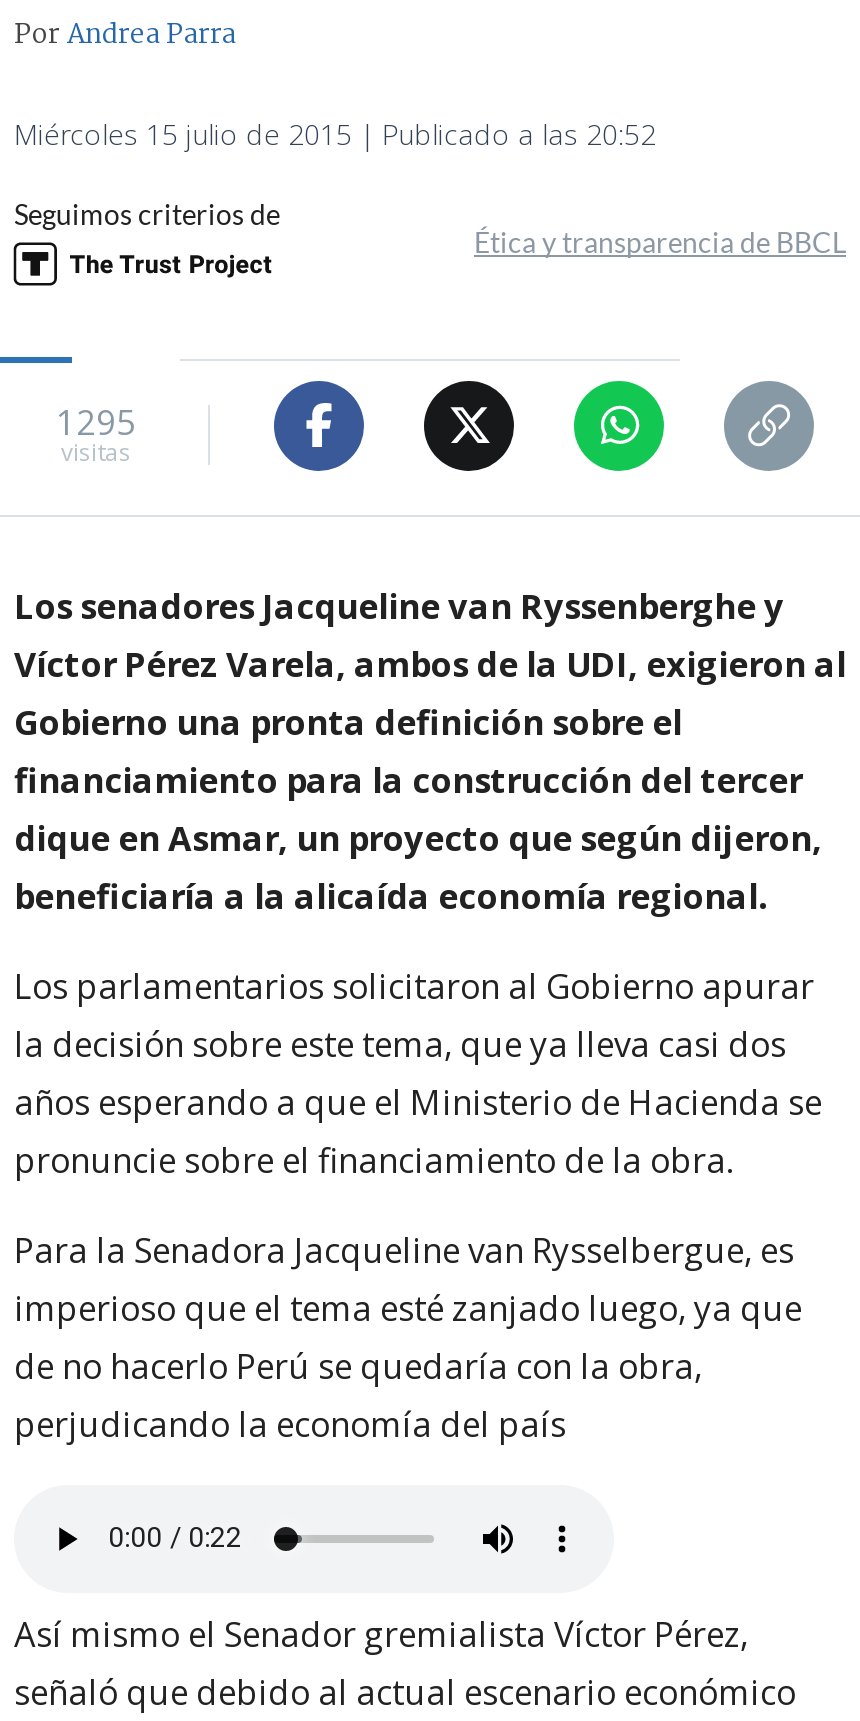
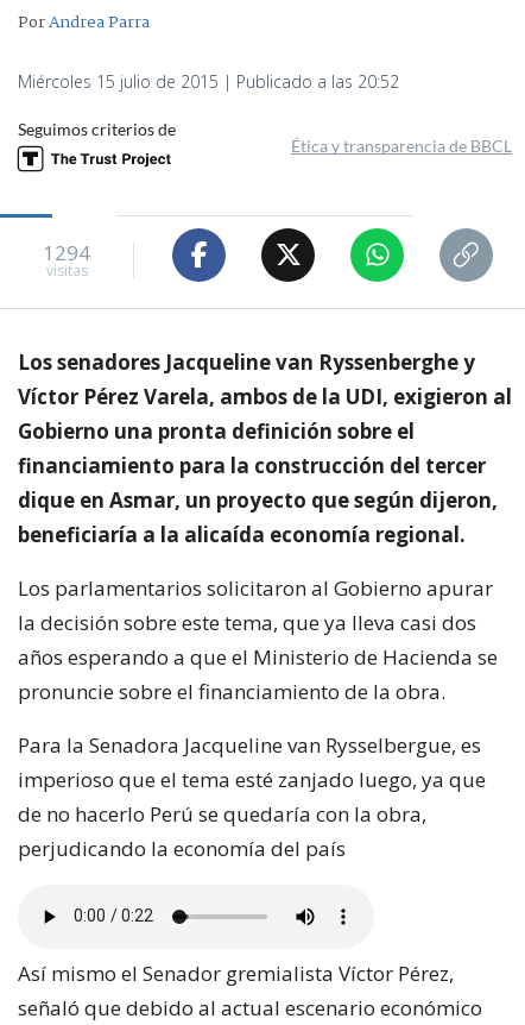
- 1295
+ 1294
